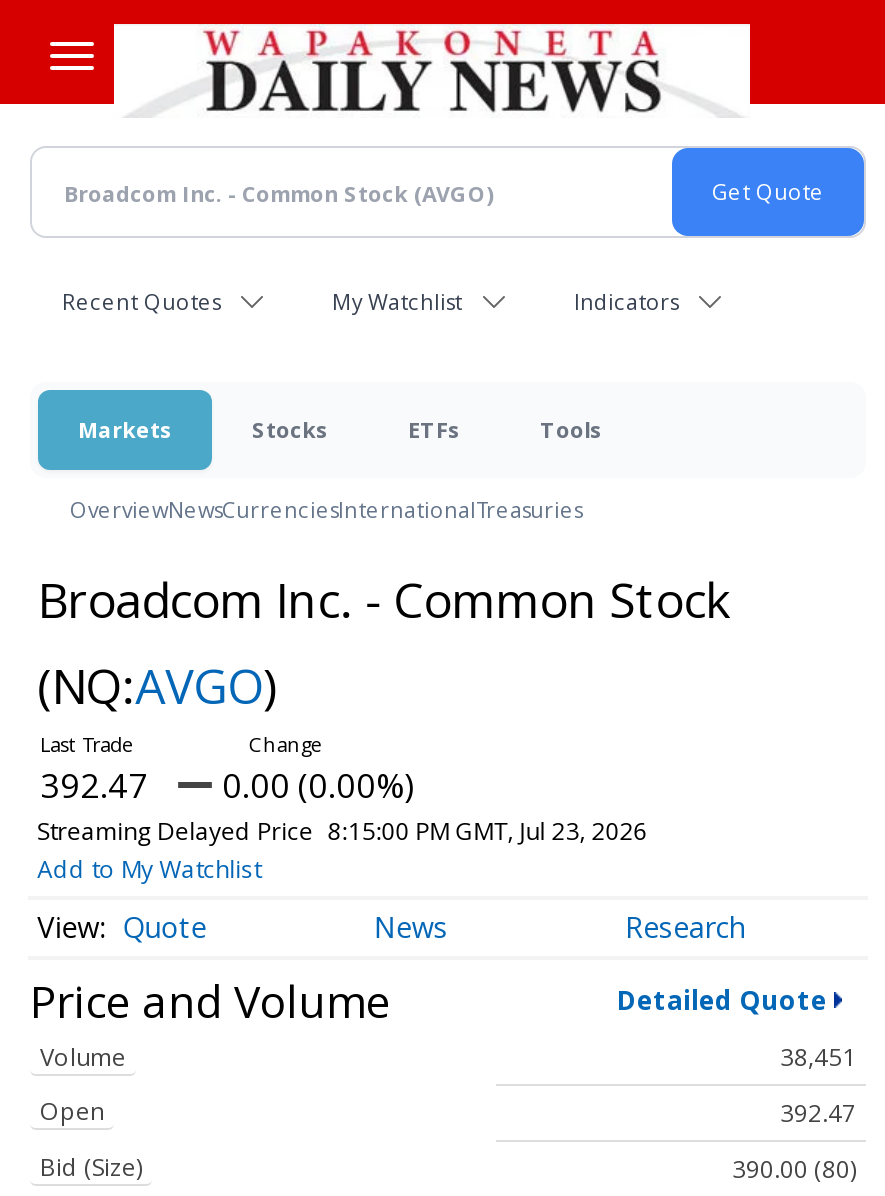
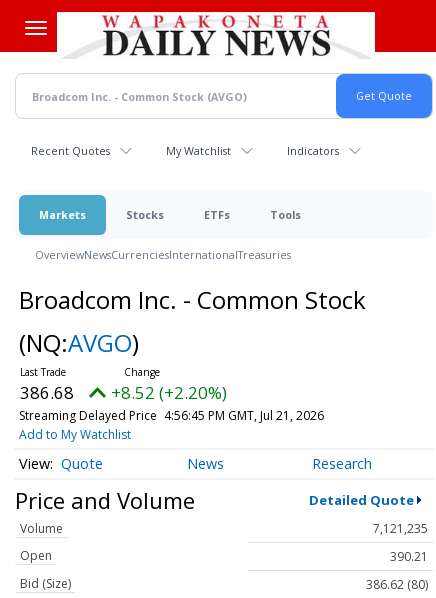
- 392.47
+ 386.68

- 0.00 (0.00%)
+ +8.52 (+2.20%)

- Streaming Delayed Price 8:15:00 PM GMT, Jul 23, 2026
+ Streaming Delayed Price 4:56:45 PM GMT, Jul 21, 2026

- 38,451
+ 7,121,235

- 392.47
+ 390.21

- 390.00 (80)
+ 386.62 (80)
